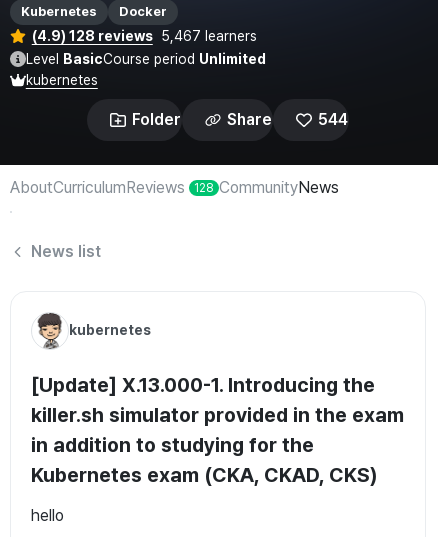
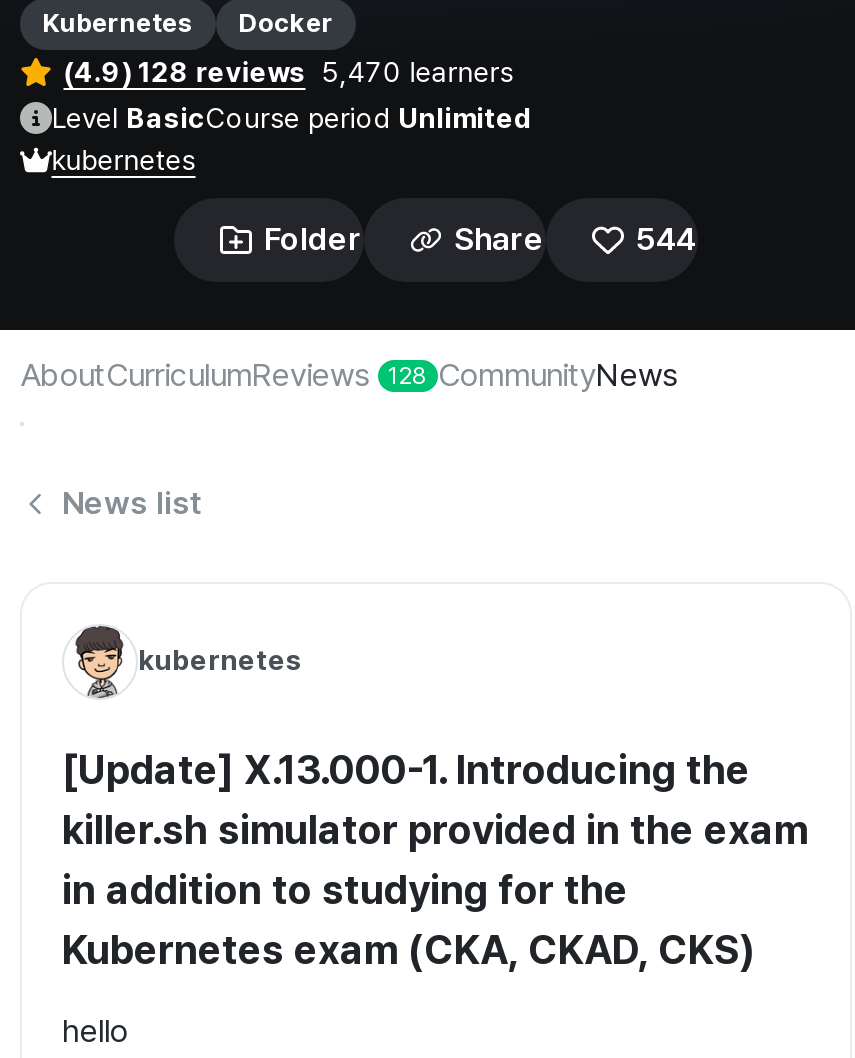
- (4.9) 128 reviews 5,467 learners
+ (4.9) 128 reviews 5,470 learners
